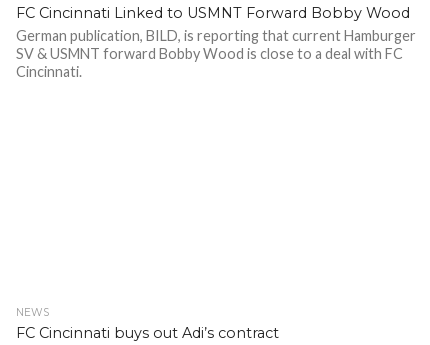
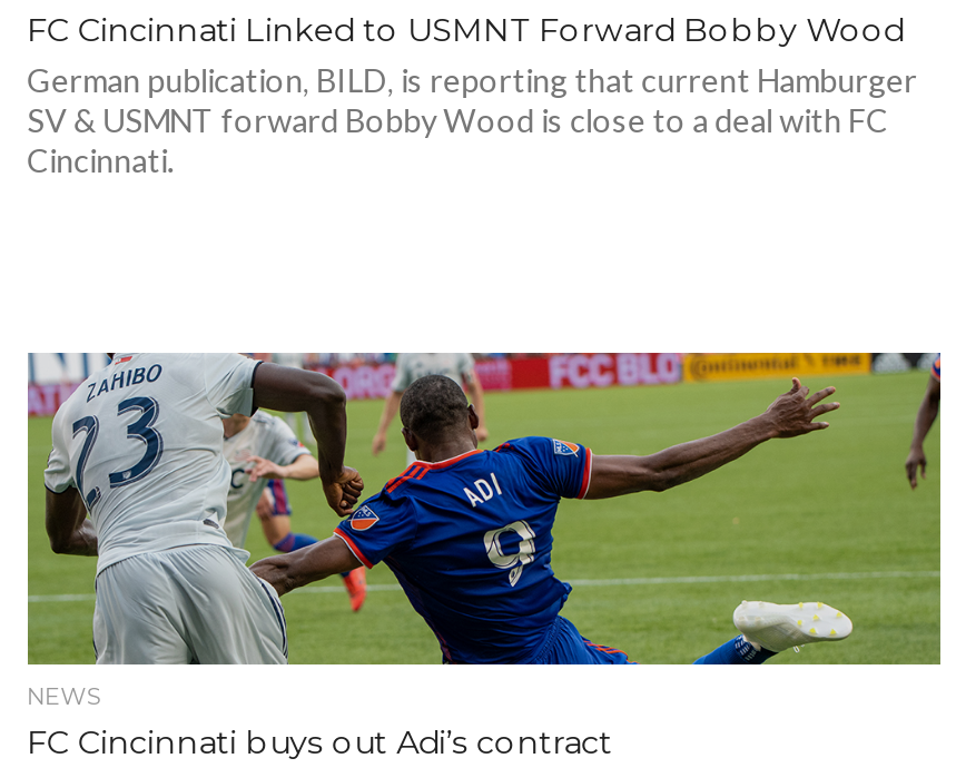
+ [image]
